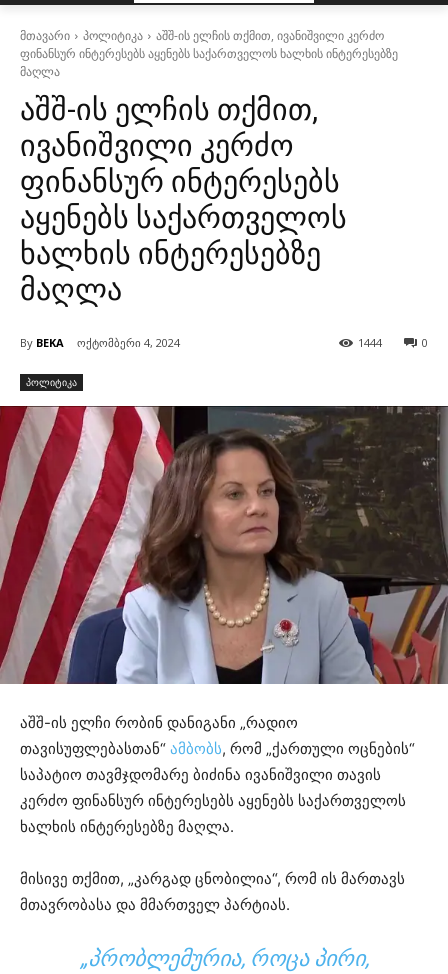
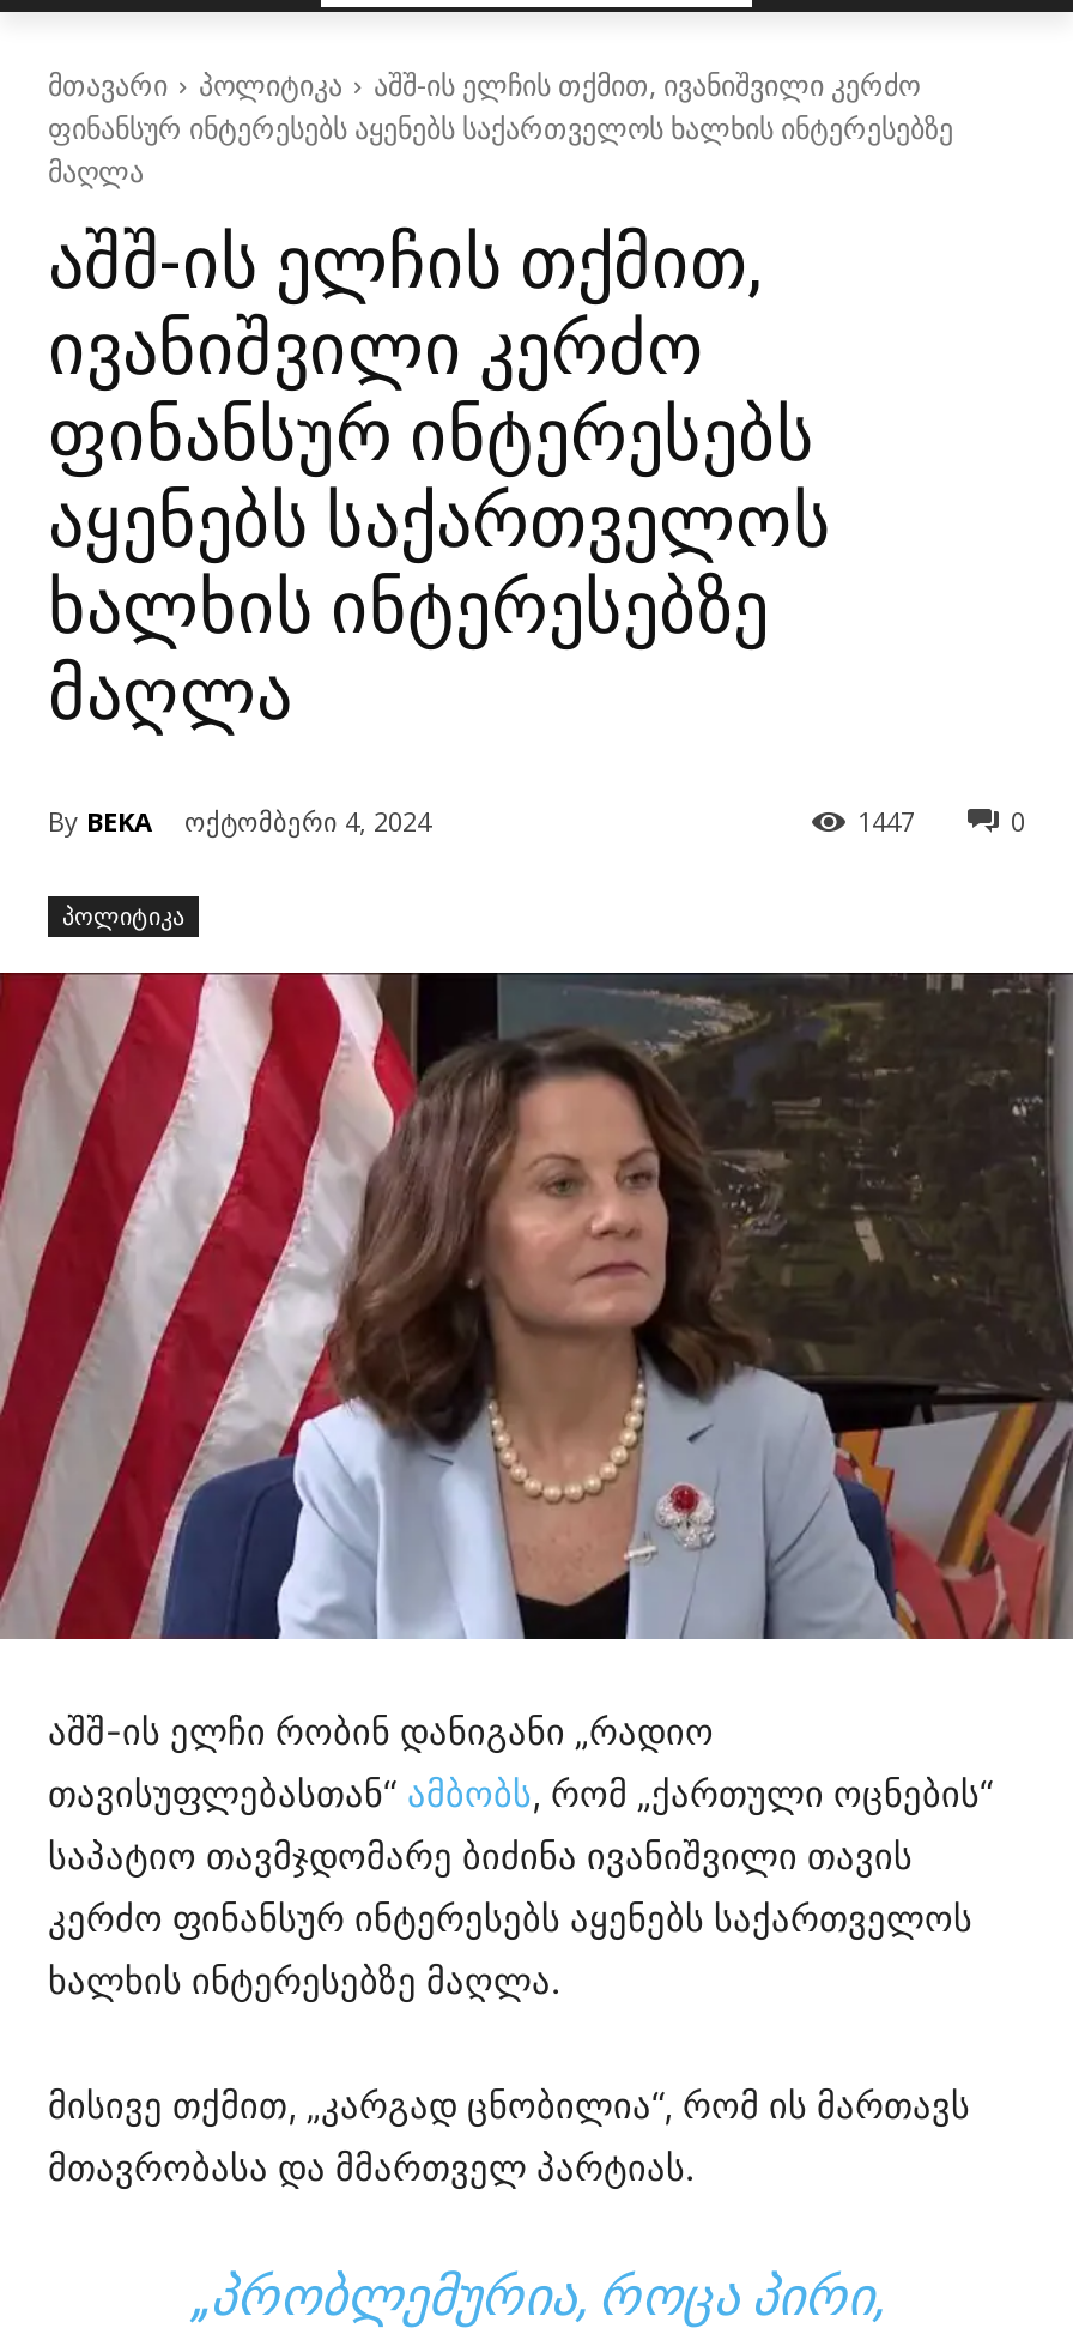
- 1444
+ 1447
